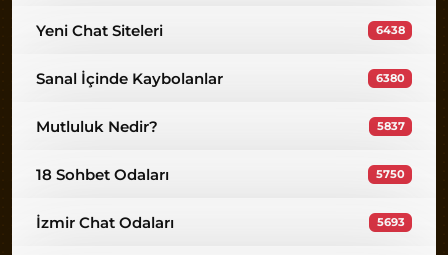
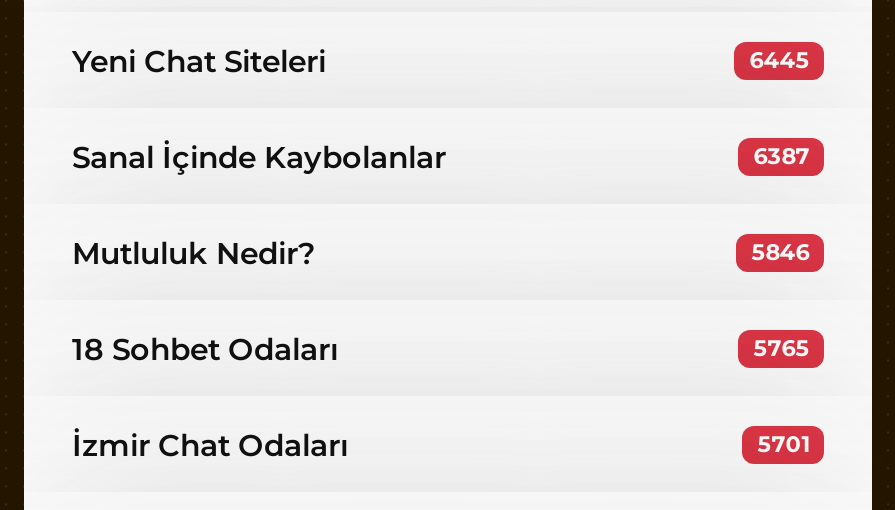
- 6438
+ 6445

- 6380
+ 6387

- 5837
+ 5846

- 5750
+ 5765

- 5693
+ 5701
